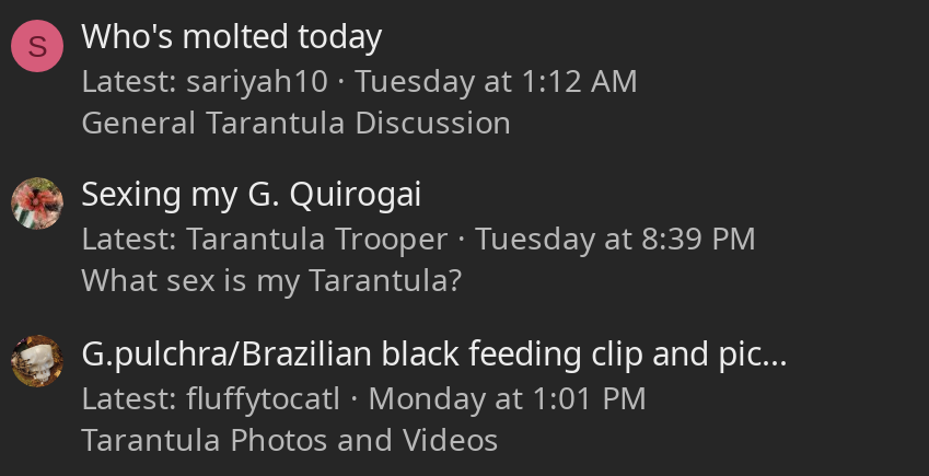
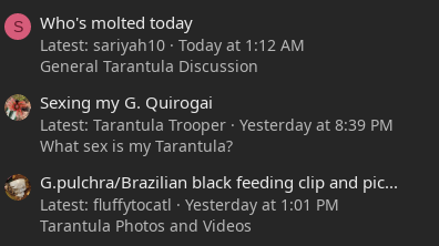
- Latest: sariyah10 Tuesday at 1:12 AM
+ Latest: sariyah10 Today at 1:12 AM

- Tuesday at 8:39 PM
+ Yesterday at 8:39 PM

- Monday at 1:01 PM
+ Yesterday at 1:01 PM
